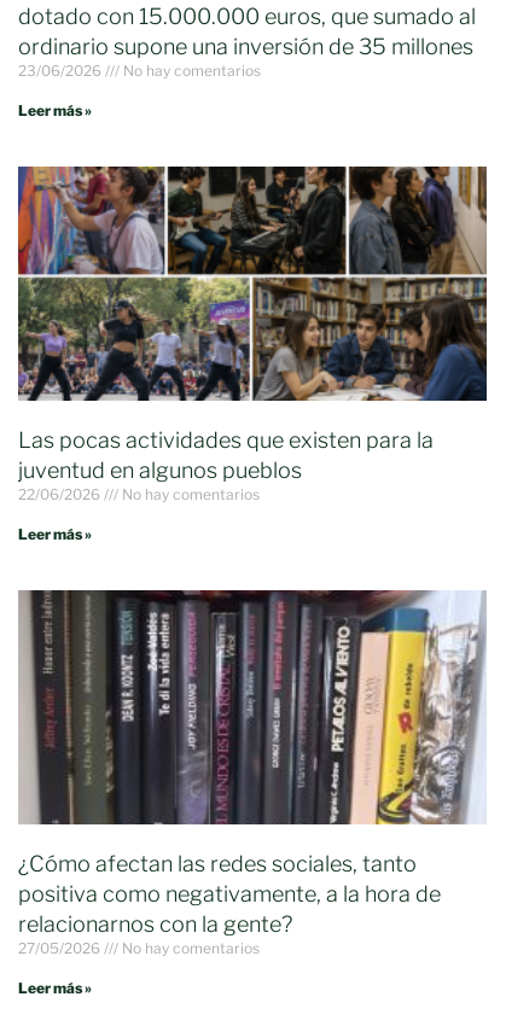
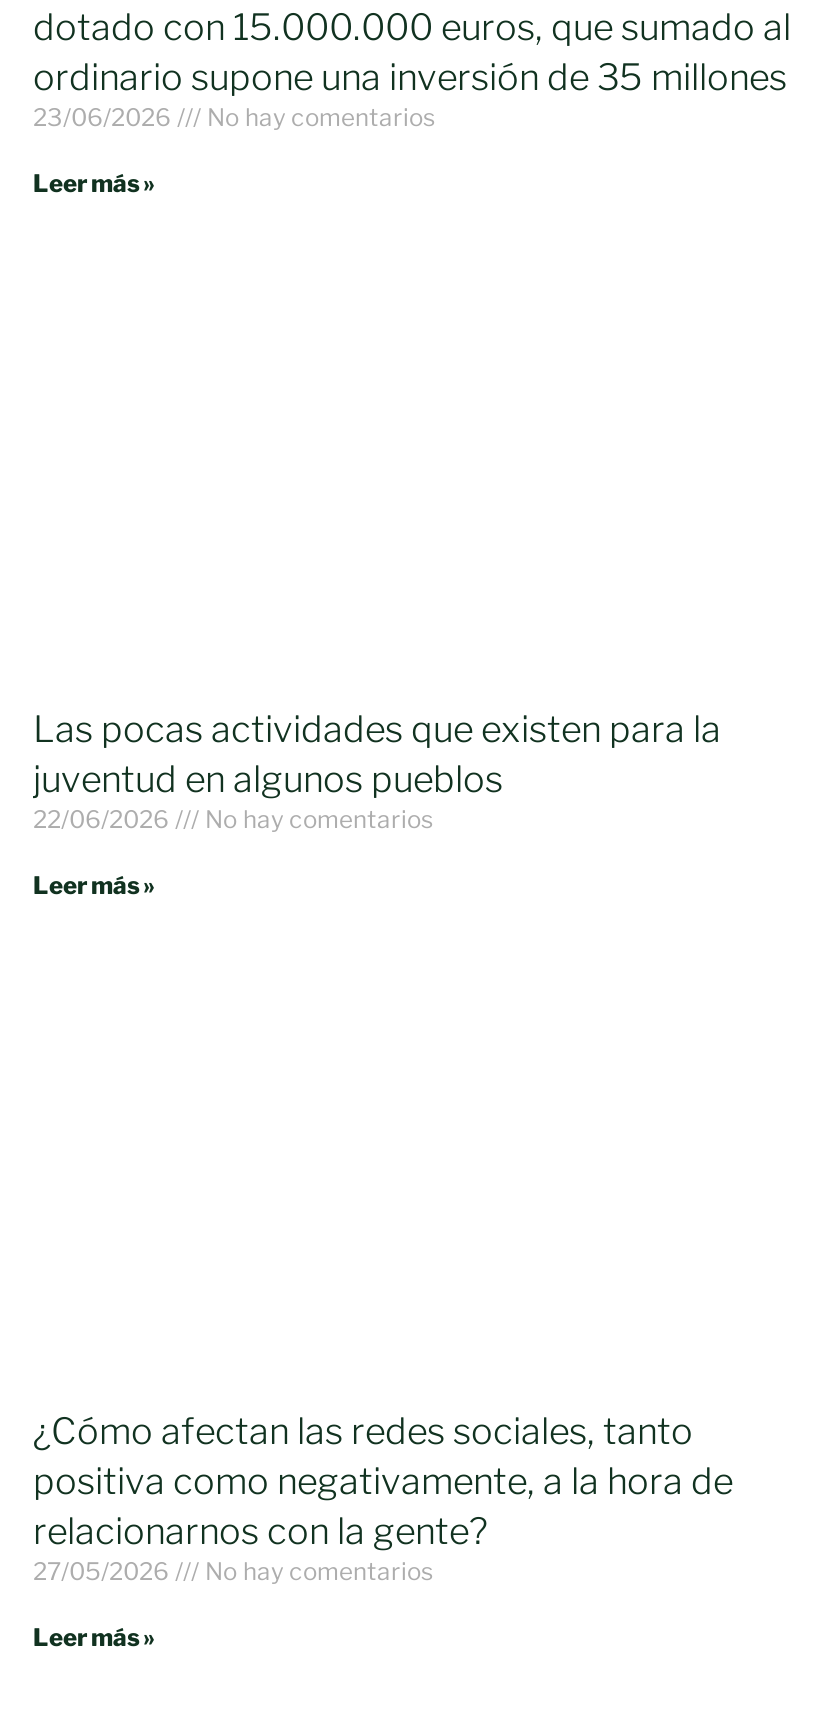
- [image]

- [image]
